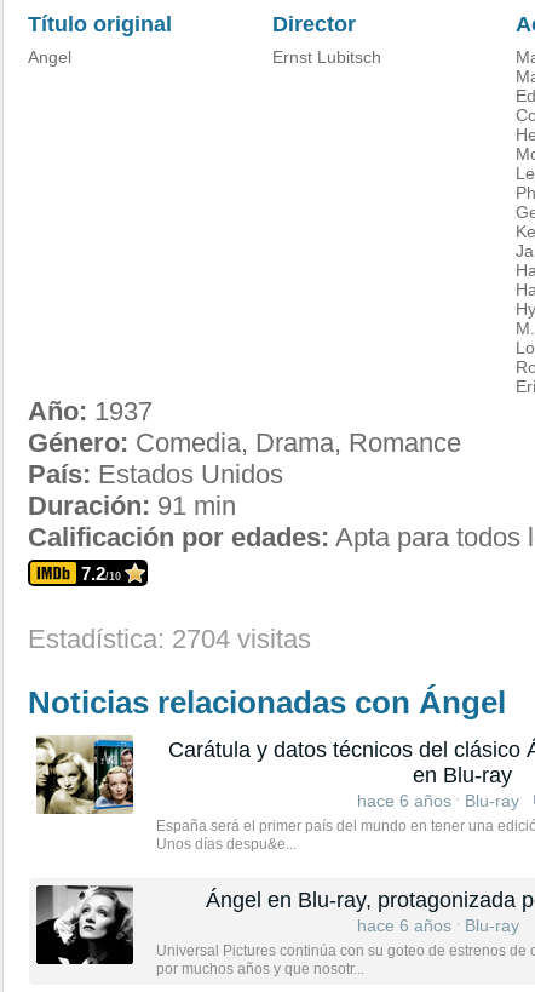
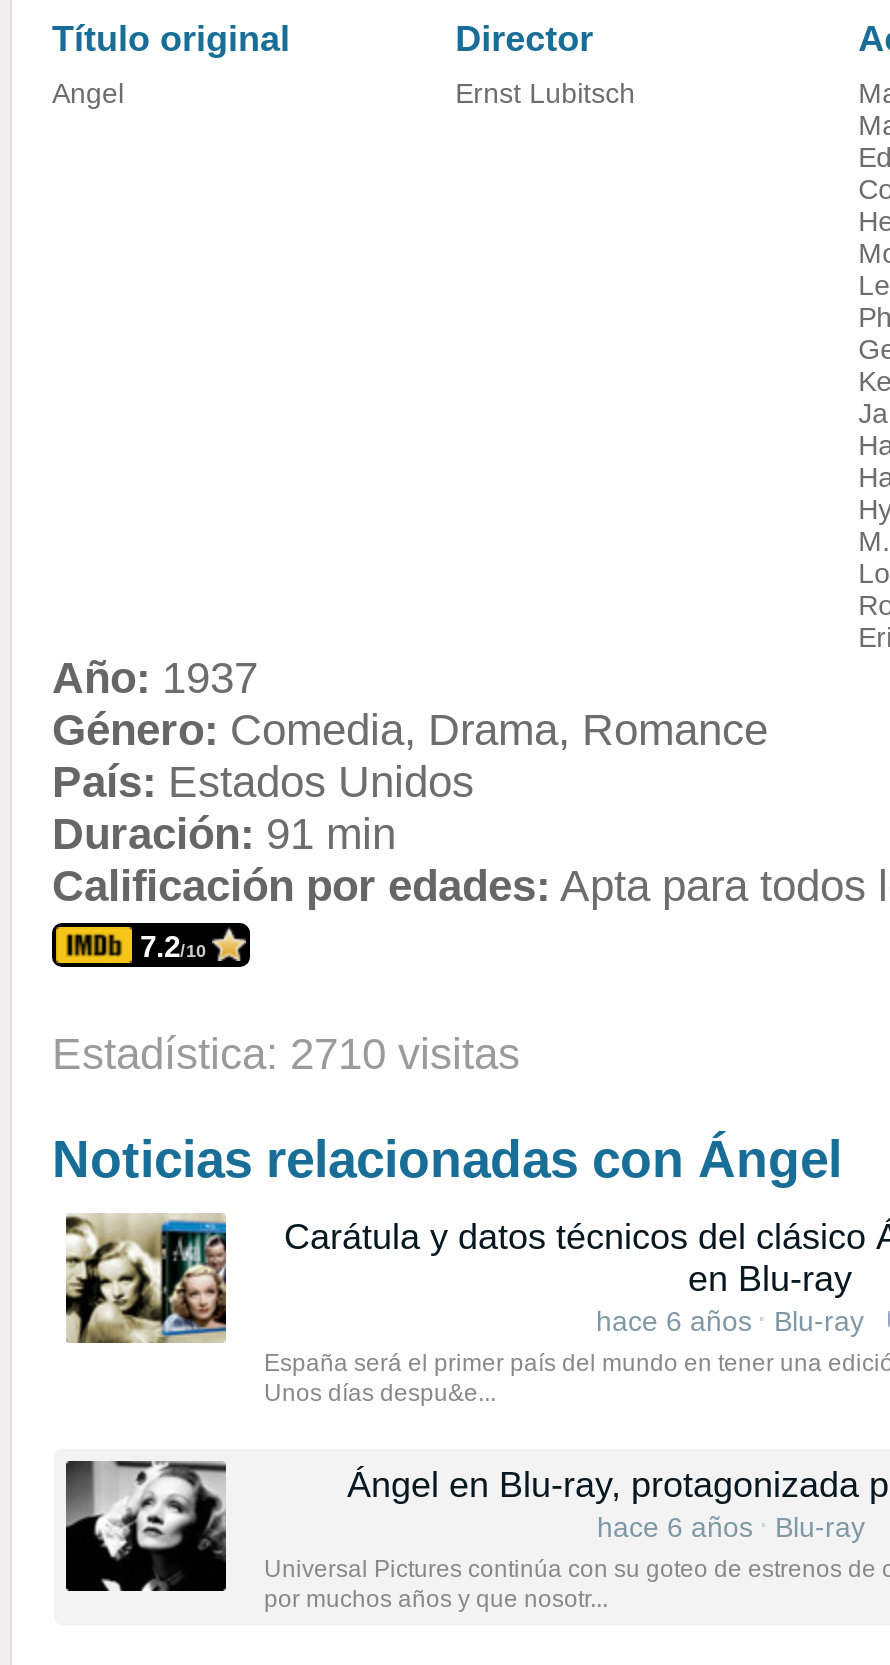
- Estadística: 2704 visitas
+ Estadística: 2710 visitas
